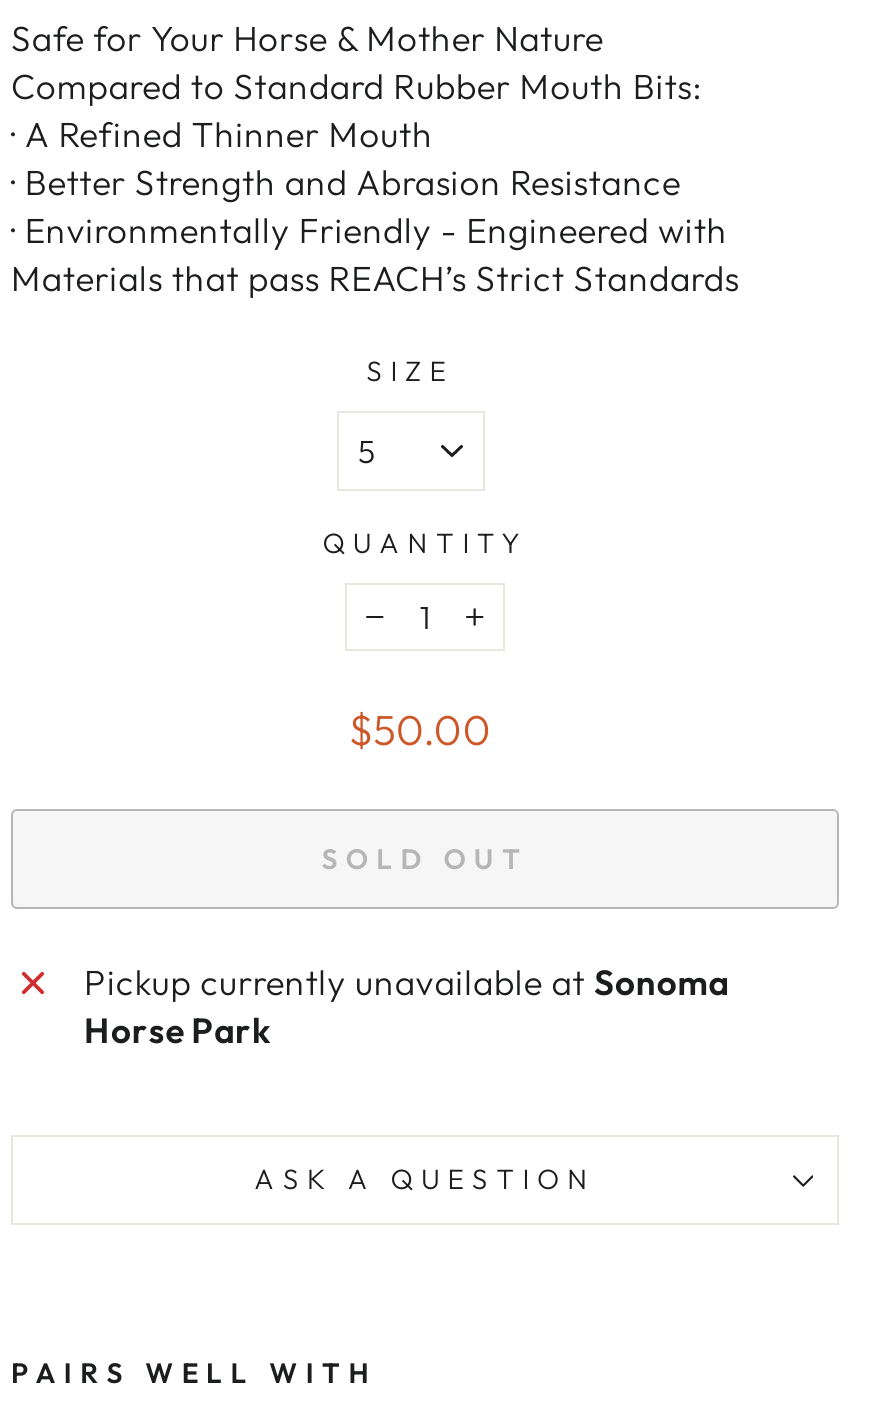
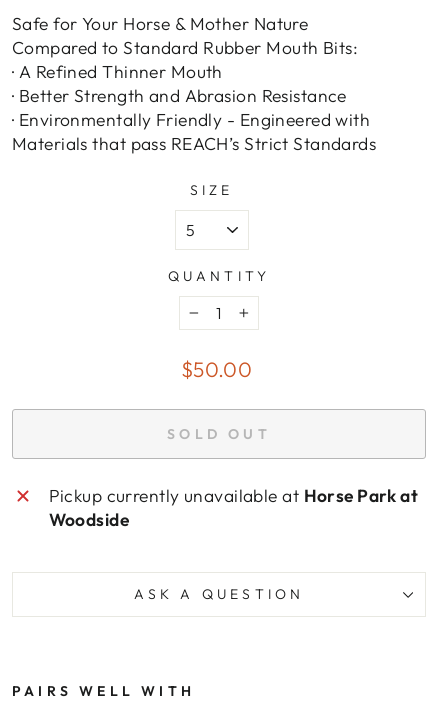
- Pickup currently unavailable at Sonoma
- Horse Park
+ Pickup currently unavailable at Horse Park at
+ Woodside
